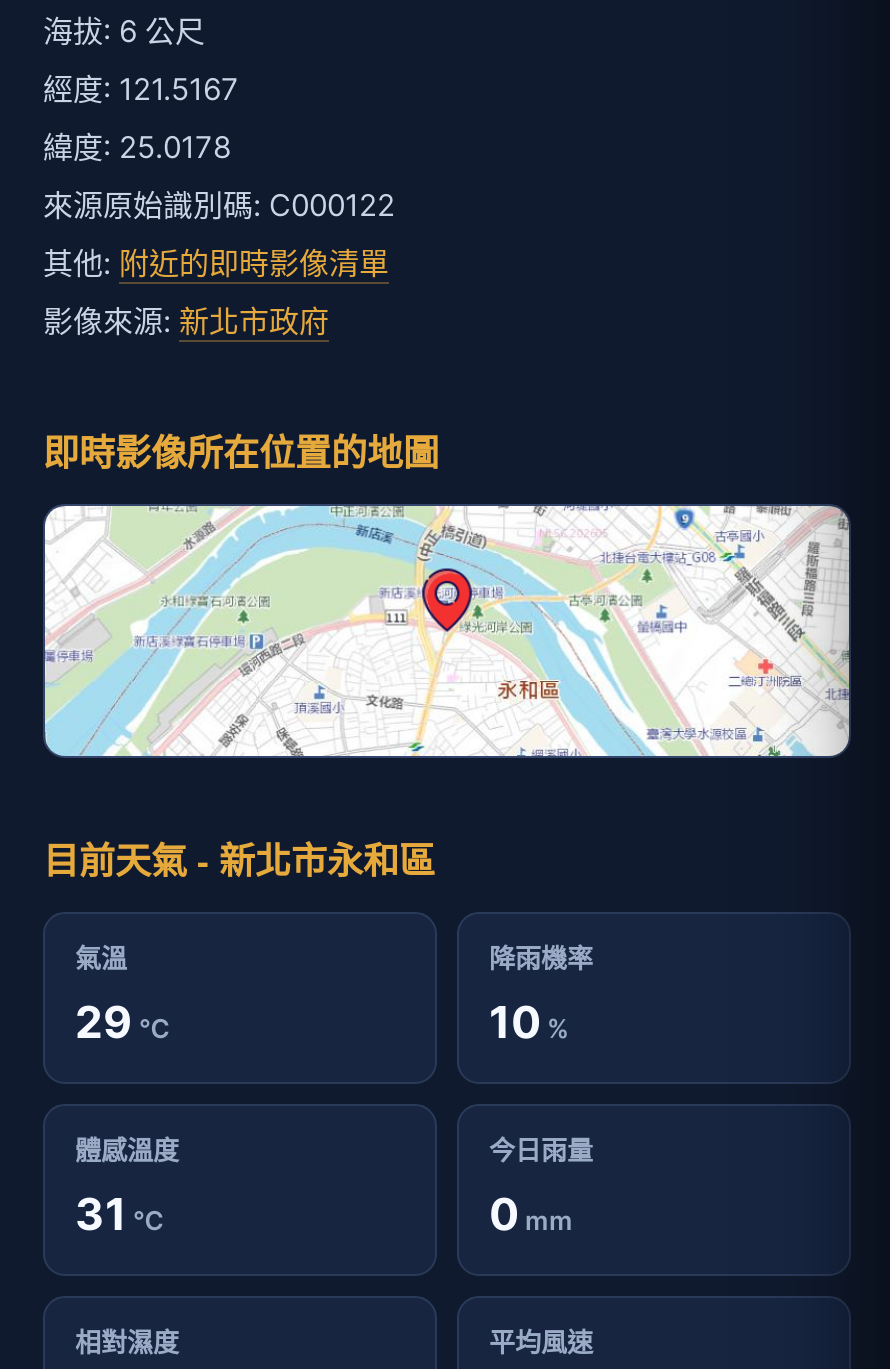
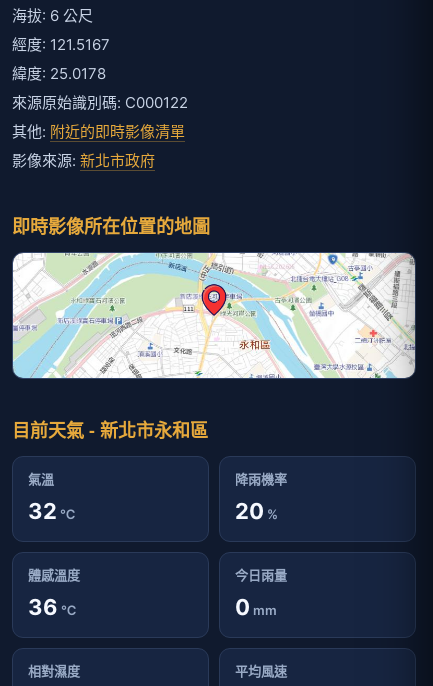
- 29 ℃
+ 32 ℃

- 10%
+ 20%

- 31 ℃
+ 36 ℃
